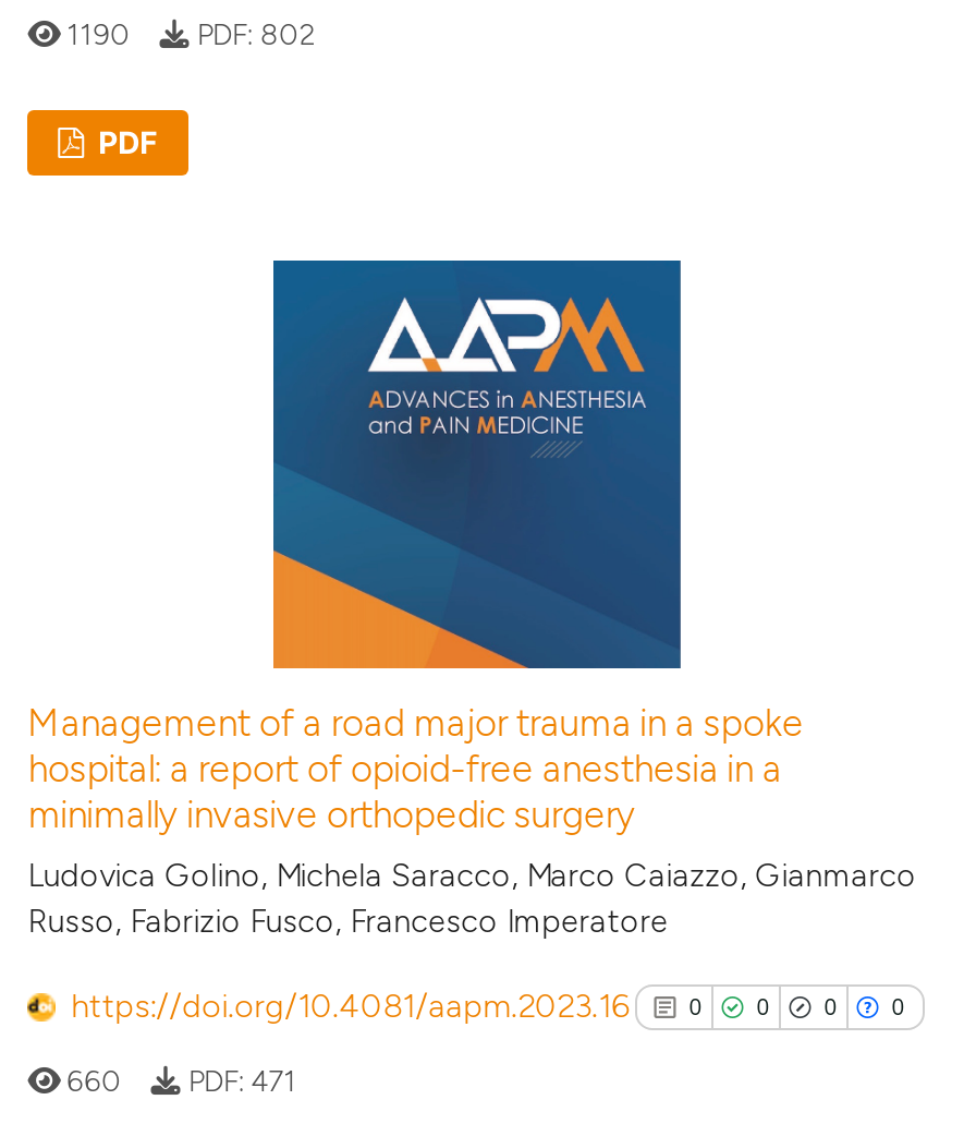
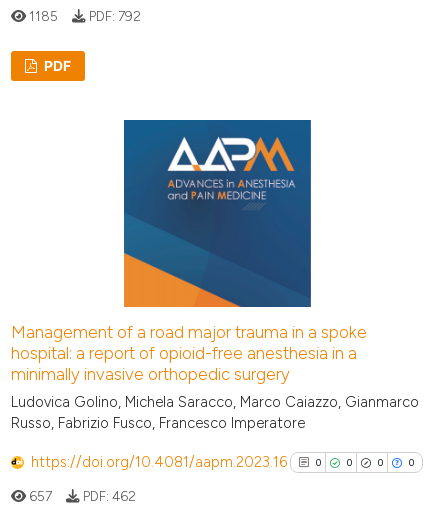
- 1190
+ 1185

- PDF: 802
+ PDF: 792

- 660
+ 657

- PDF: 471
+ PDF: 462
